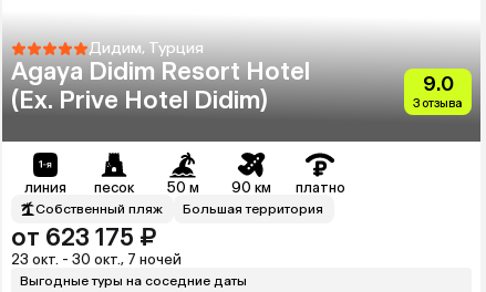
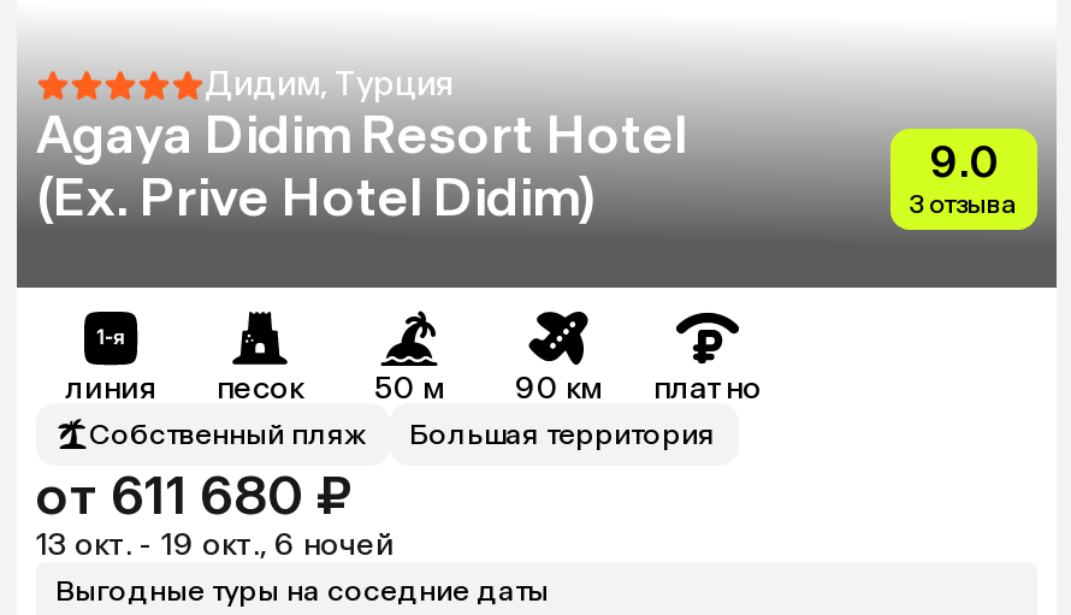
- от 623 175 ₽
+ от 611 680 ₽

- 23 окт. - 30 окт., 7 ночей
+ 13 окт. - 19 окт., 6 ночей
